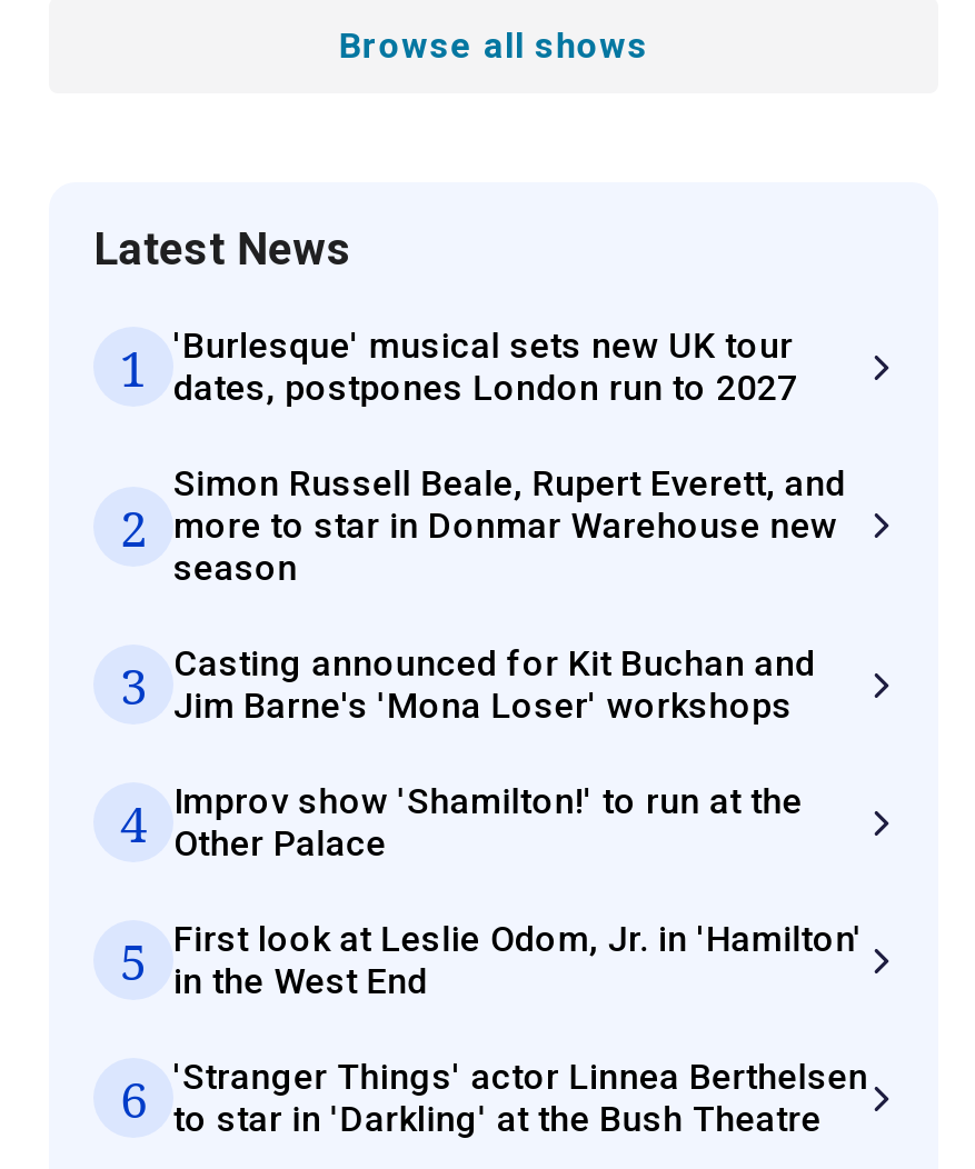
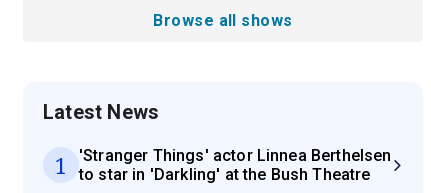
- 'Burlesque' musical sets new UK tour
- dates, postpones London run to 2027
- 2

- Simon Russell Beale, Rupert Everett, and
- more to star in Donmar Warehouse new
- season
- 3
- Casting announced for Kit Buchan and
- Jim Barne's 'Mona Loser' workshops
- 4
- Improv show 'Shamilton!' to run at the
- Other Palace
- 5
- First look at Leslie Odom, Jr. in 'Hamilton'
- in the West End
- 6
